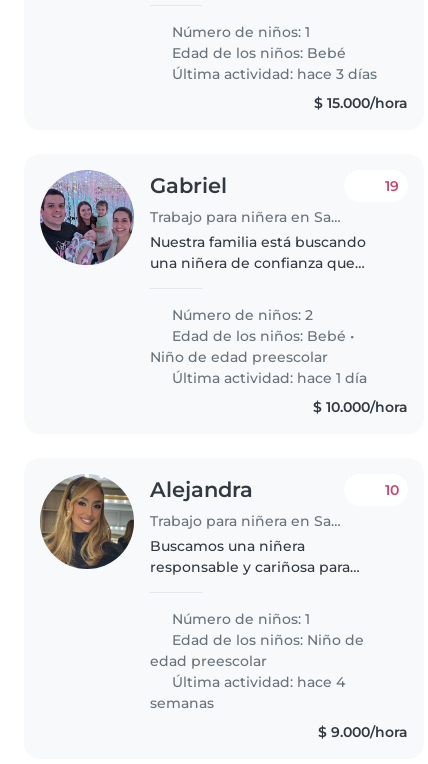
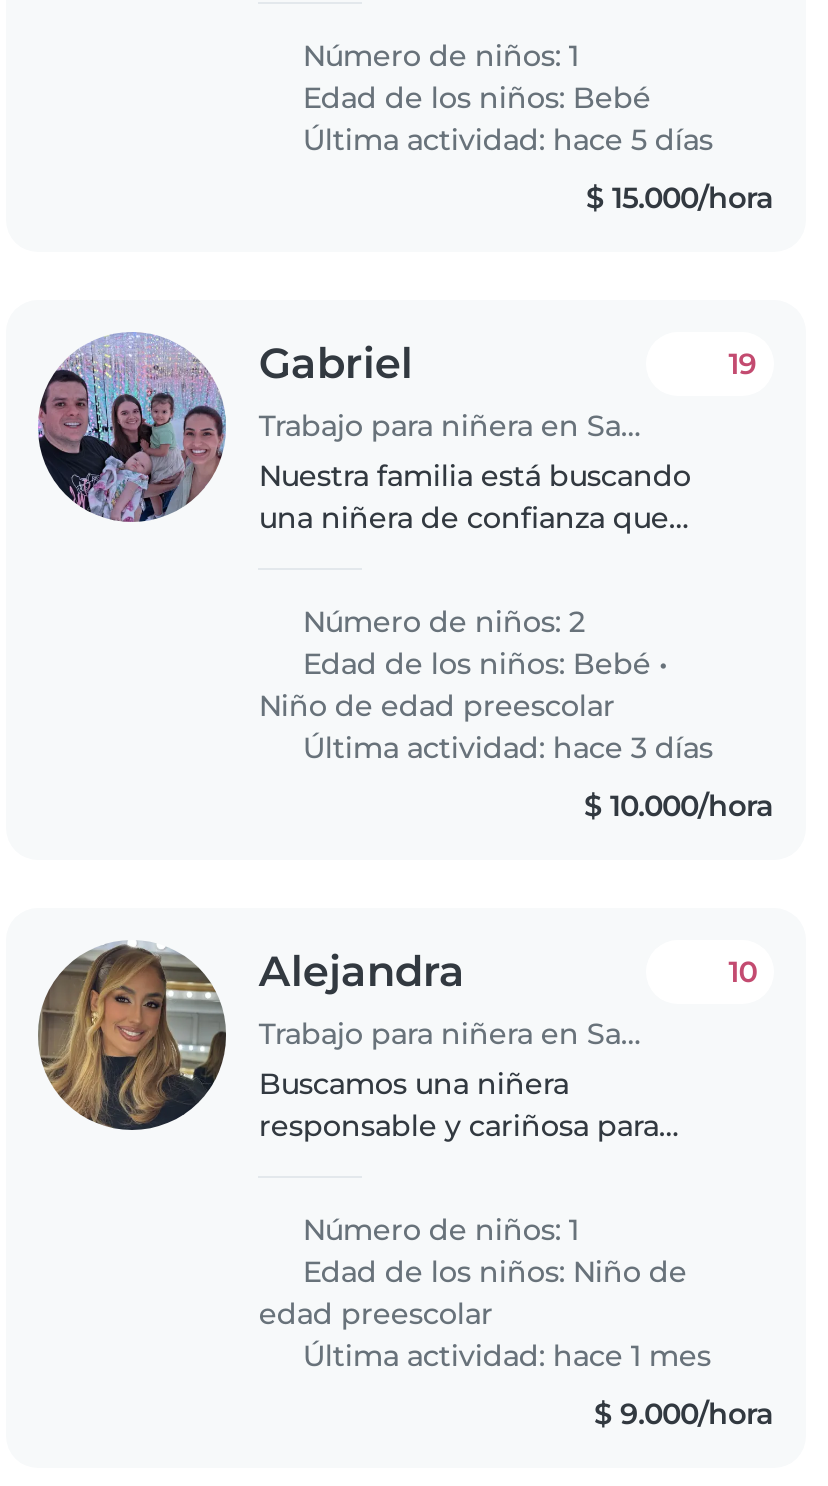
moved down: Última actividad: hace 3 días

+ Última actividad: hace 5 días

- Última actividad: hace 1 día

- Última actividad: hace 4
- semanas
+ Última actividad: hace 1 mes
